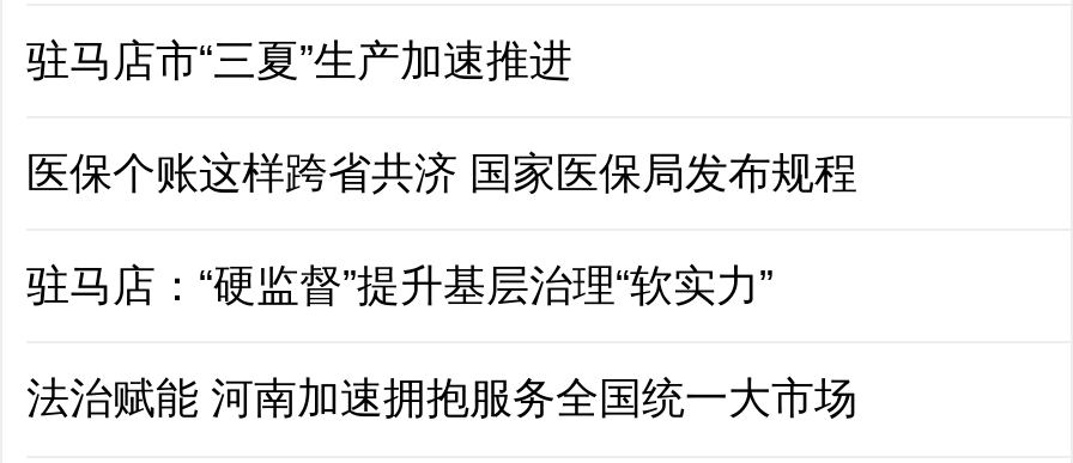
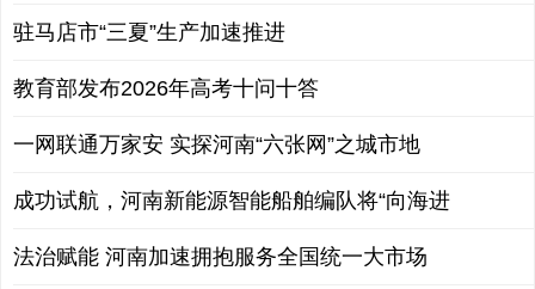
- 医保个账这样跨省共济 国家医保局发布规程
- 驻马店：“硬监督”提升基层治理“软实力”
+ 教育部发布2026年高考十问十答
+ 一网联通万家安 实探河南“六张网”之城市地
+ 成功试航，河南新能源智能船舶编队将“向海进
